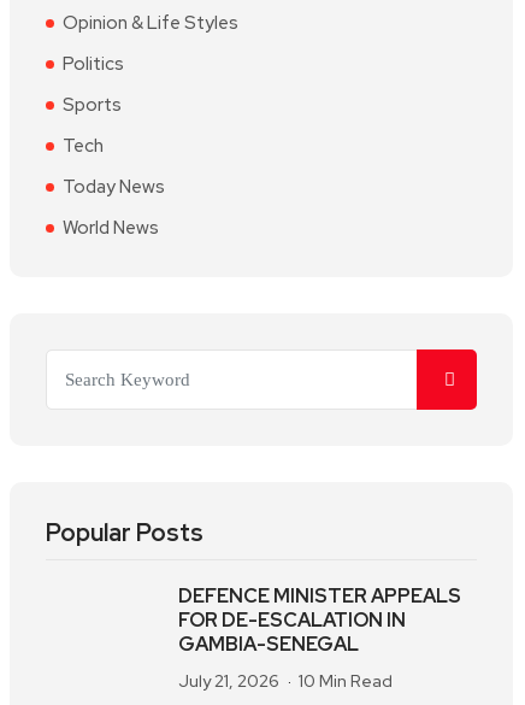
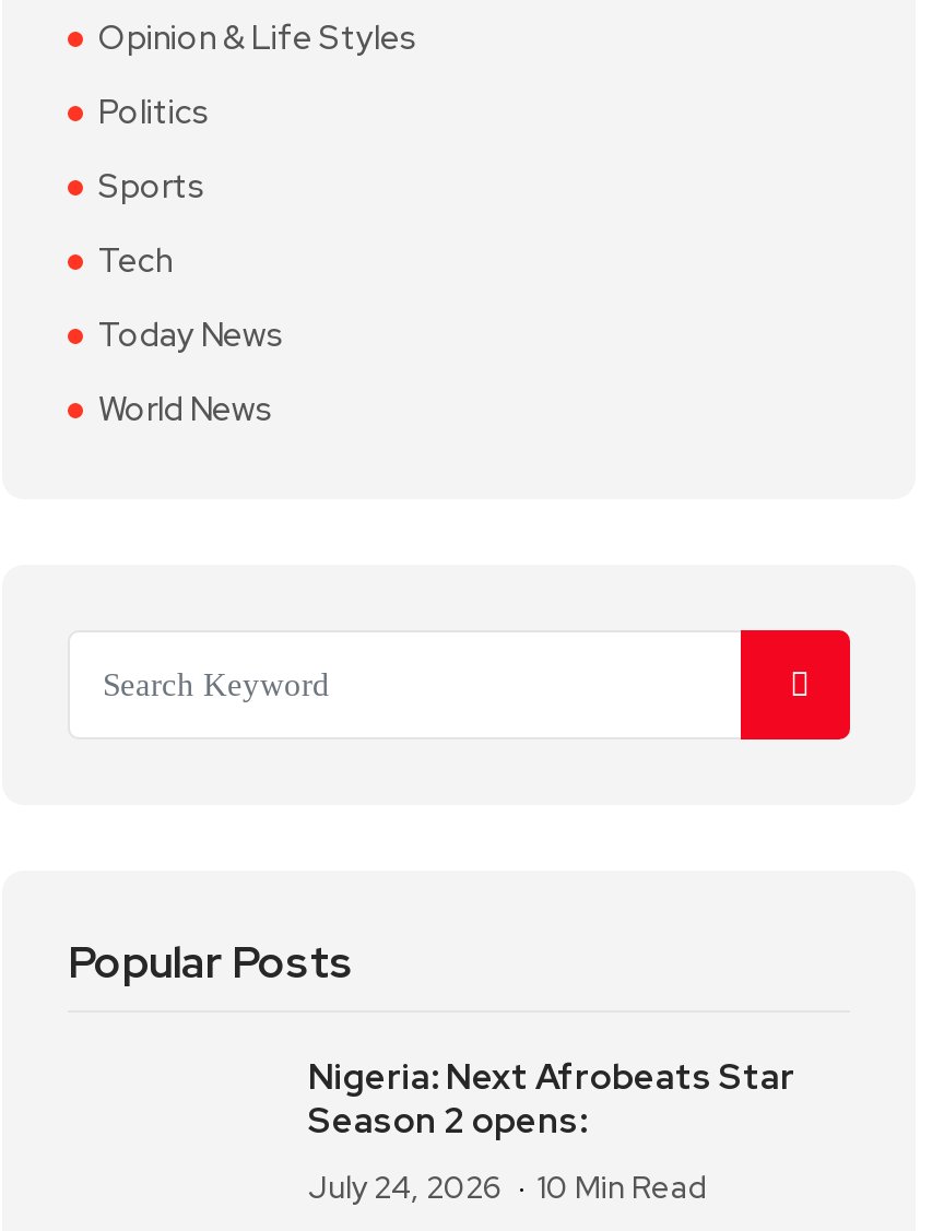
- DEFENCE MINISTER APPEALS
- FOR DE-ESCALATION IN
- GAMBIA-SENEGAL
+ Nigeria: Next Afrobeats Star
+ Season 2 opens:

- July 21, 2026 10 Min Read
+ July 24, 2026 10 Min Read
